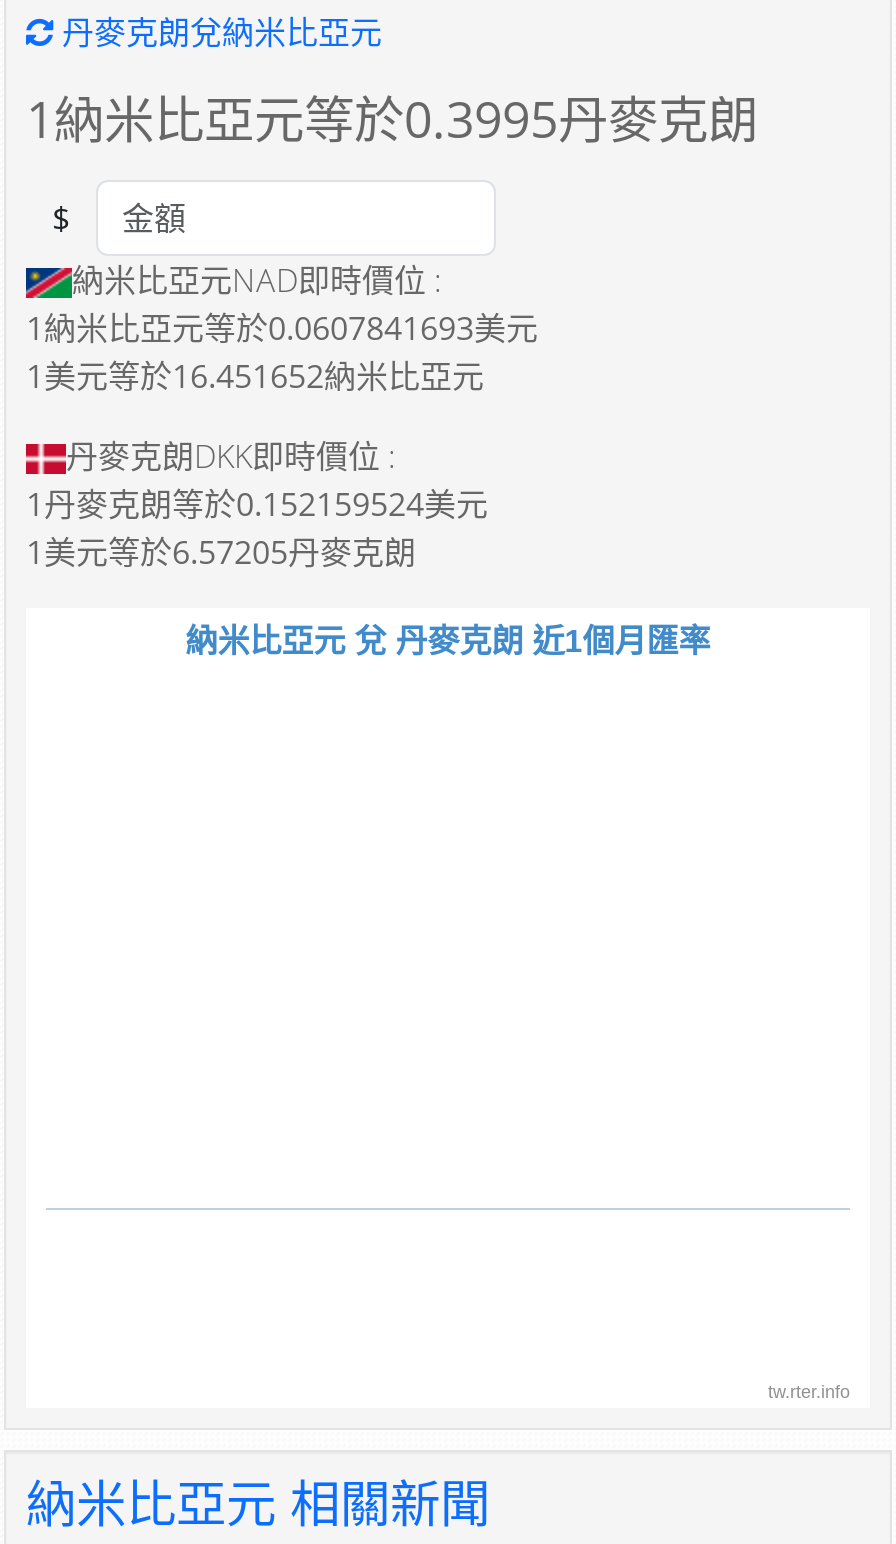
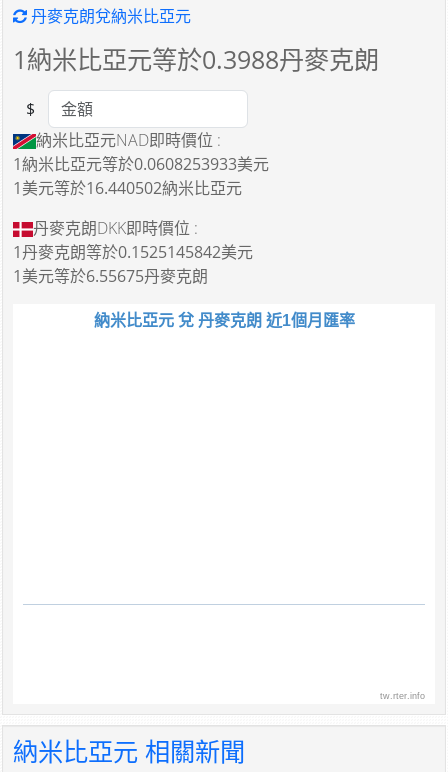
- 1納米比亞元等於0.3995丹麥克朗
+ 1納米比亞元等於0.3988丹麥克朗

- 1納米比亞元等於0.0607841693美元
+ 1納米比亞元等於0.0608253933美元

- 1美元等於16.451652納米比亞元
+ 1美元等於16.440502納米比亞元

- 1丹麥克朗等於0.152159524美元
+ 1丹麥克朗等於0.1525145842美元

- 1美元等於6.57205丹麥克朗
+ 1美元等於6.55675丹麥克朗
